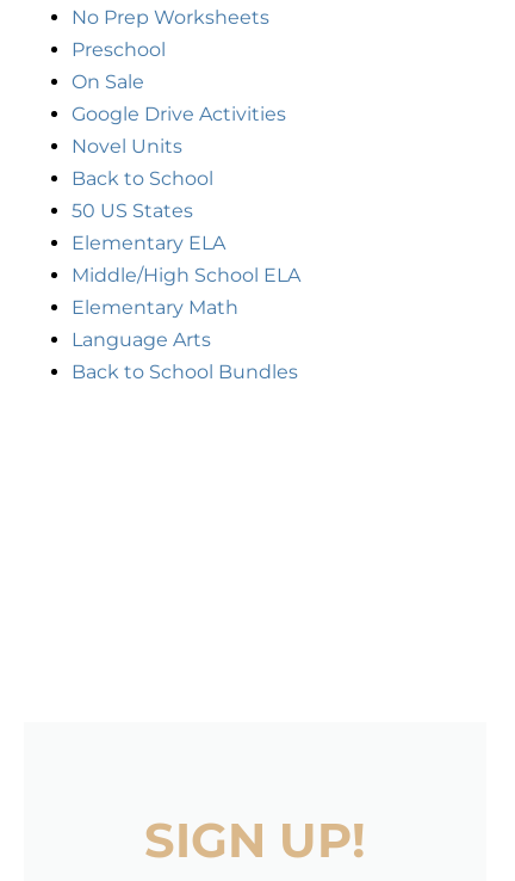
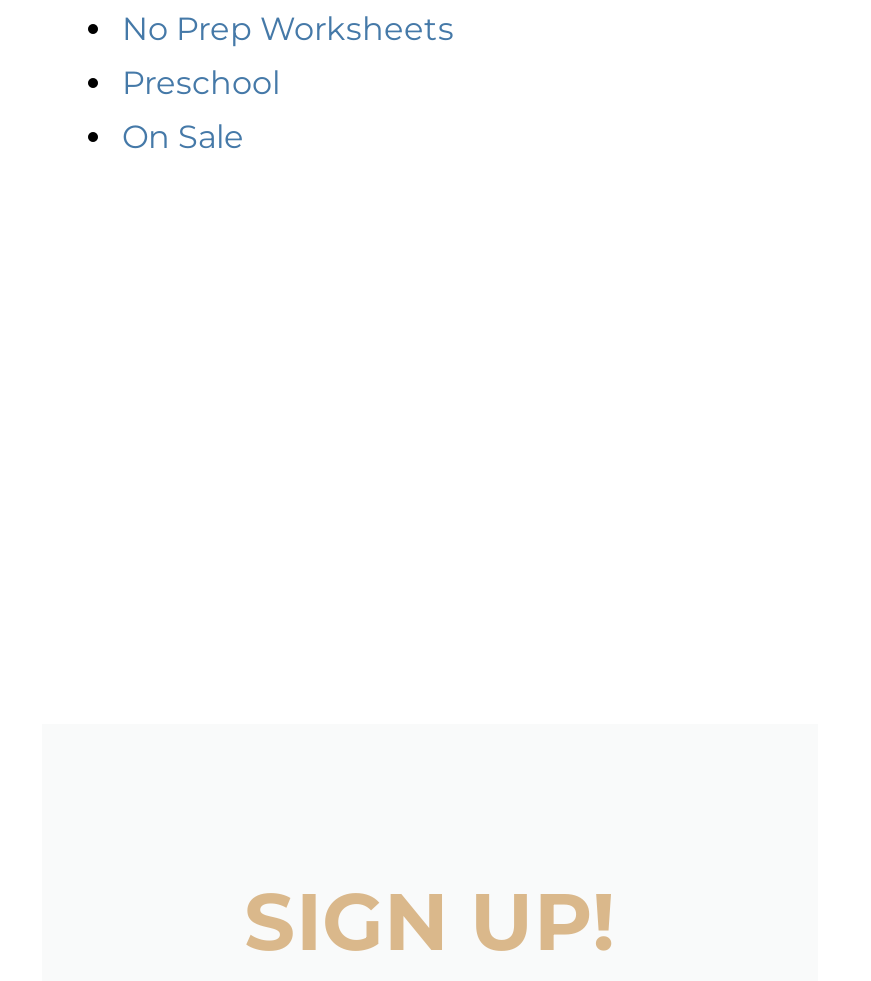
- Google Drive Activities
- Novel Units
- Back to School
- 50 US States
- Elementary ELA
- Middle/High School ELA
- Elementary Math
- Language Arts
- Back to School Bundles
